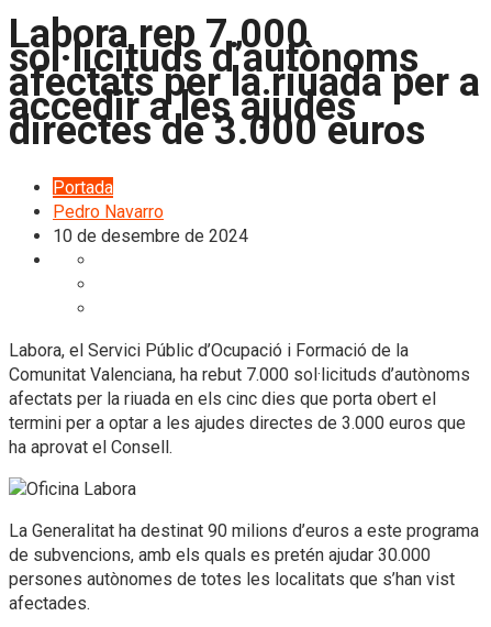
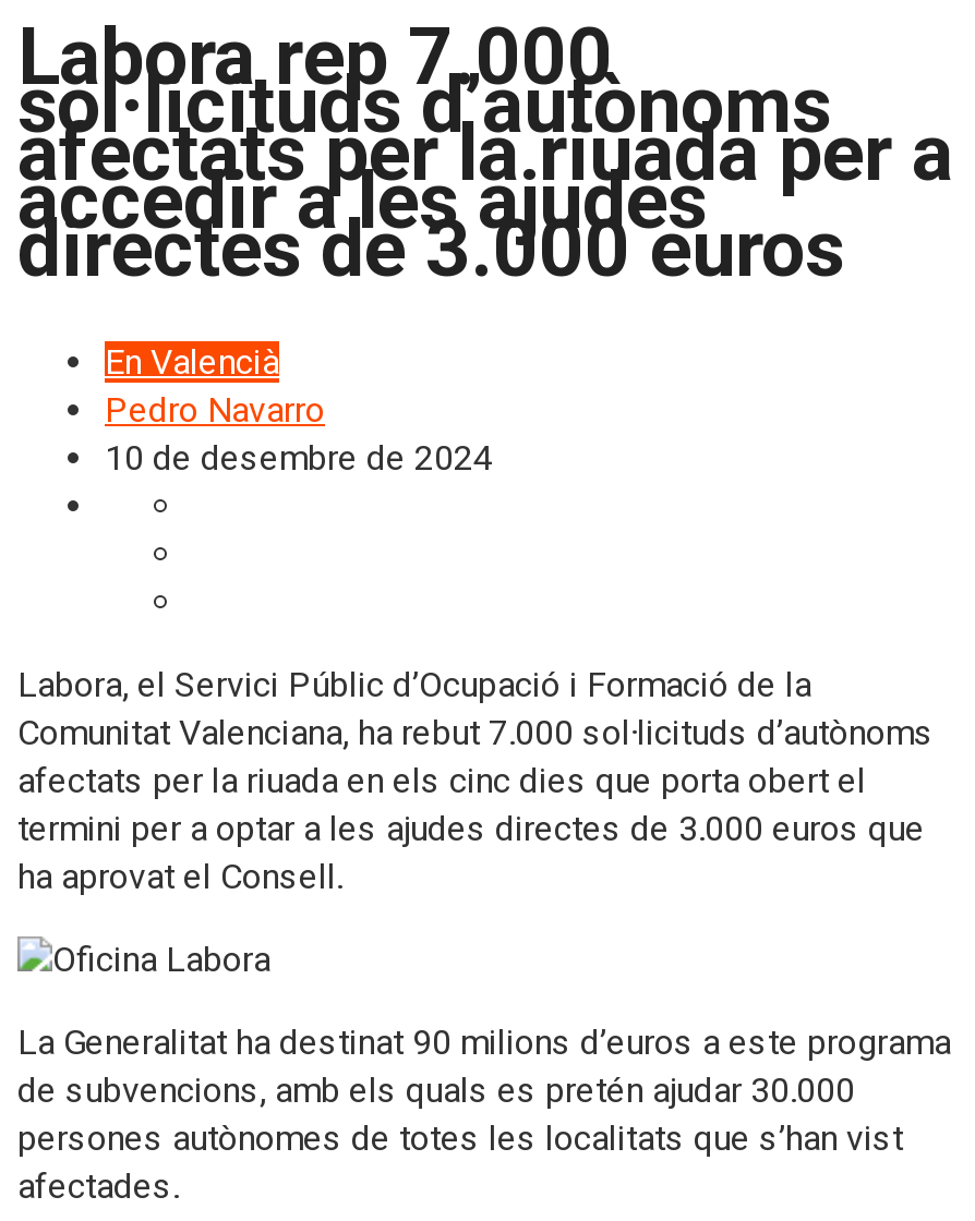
- Portada
+ En Valencià
